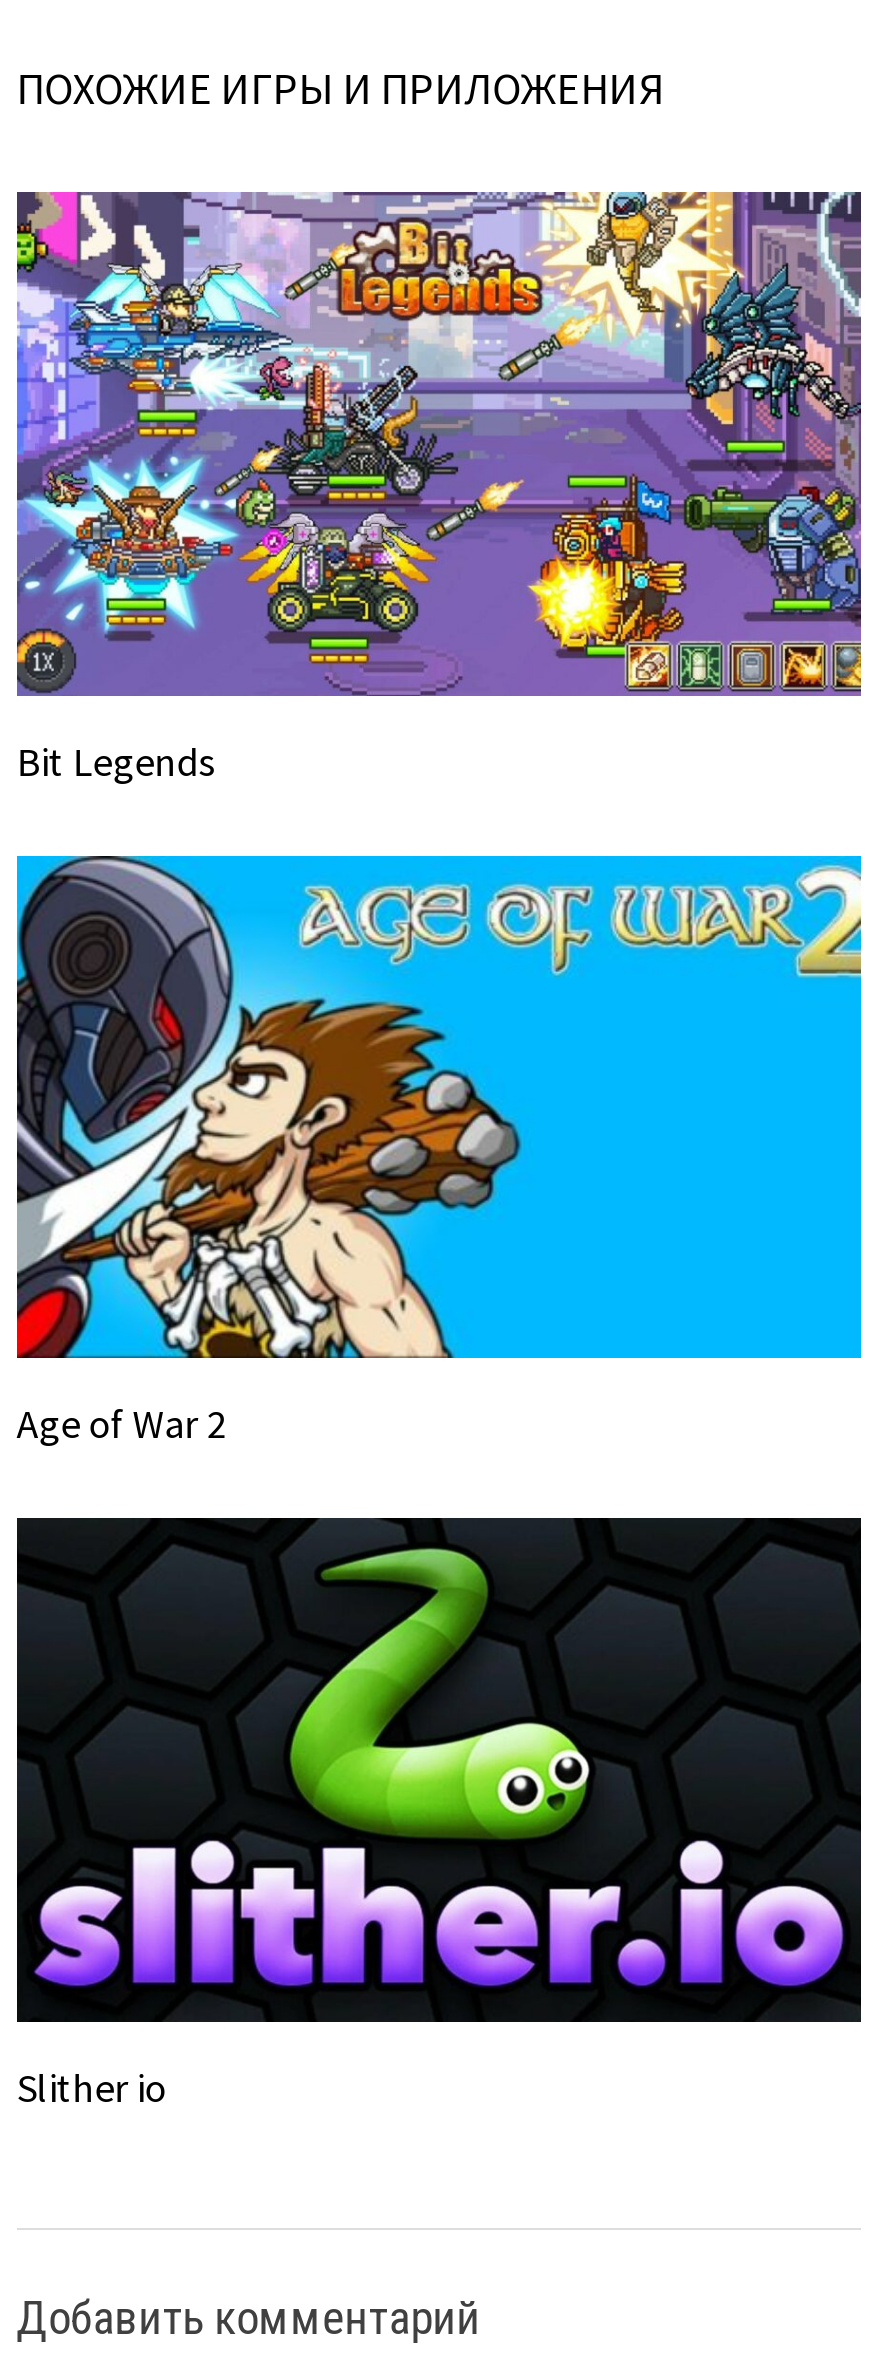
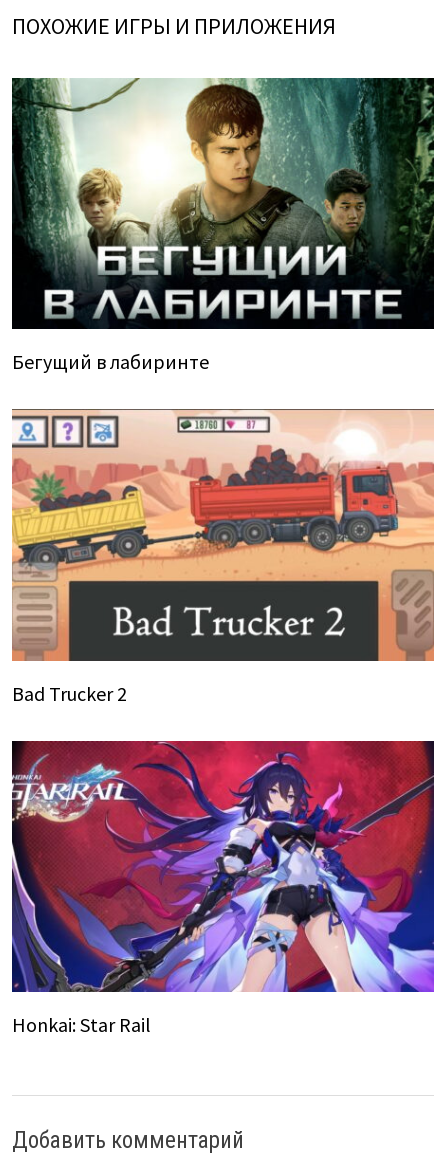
- [image]
- Bit Legends
+ [image]
+ Бегущий в лабиринте

- [image]
- Age of War 2
+ [image]
+ Bad Trucker 2

- [image]
- Slither io
+ [image]
+ Honkai: Star Rail
